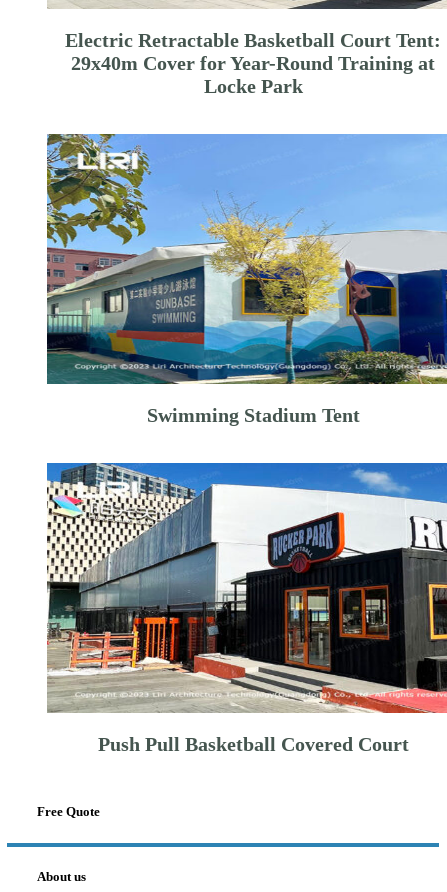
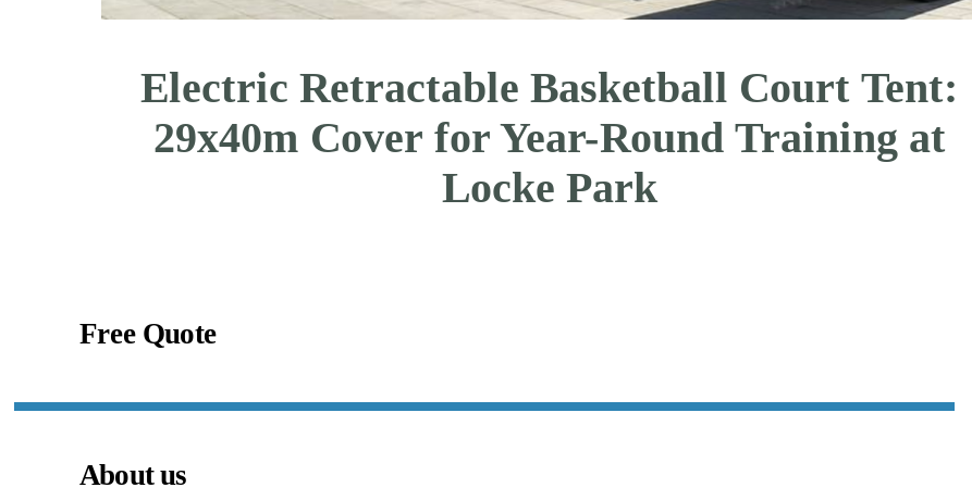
- [image]
- Swimming Stadium Tent

- [image]
- Push Pull Basketball Covered Court
